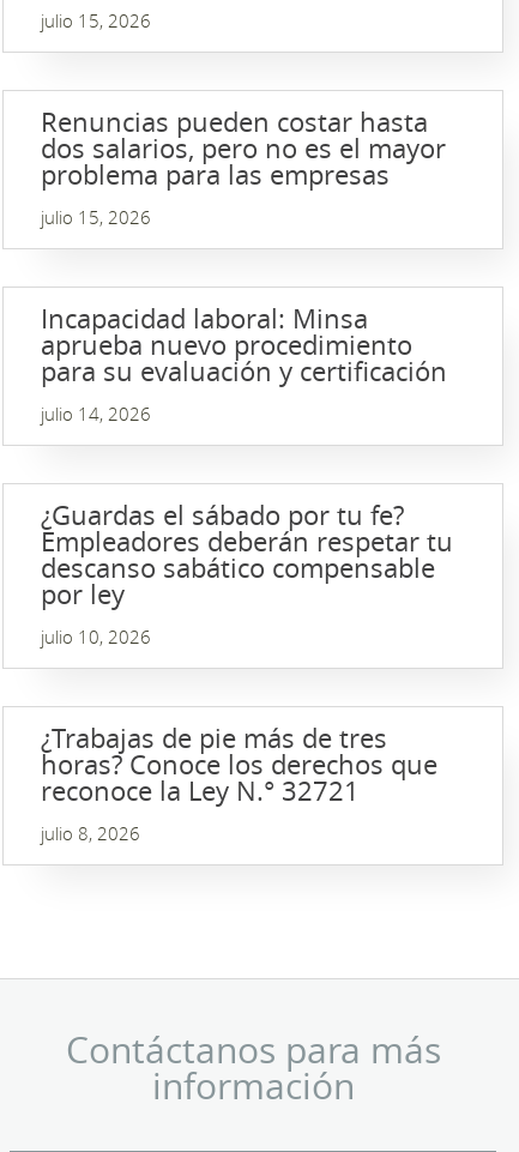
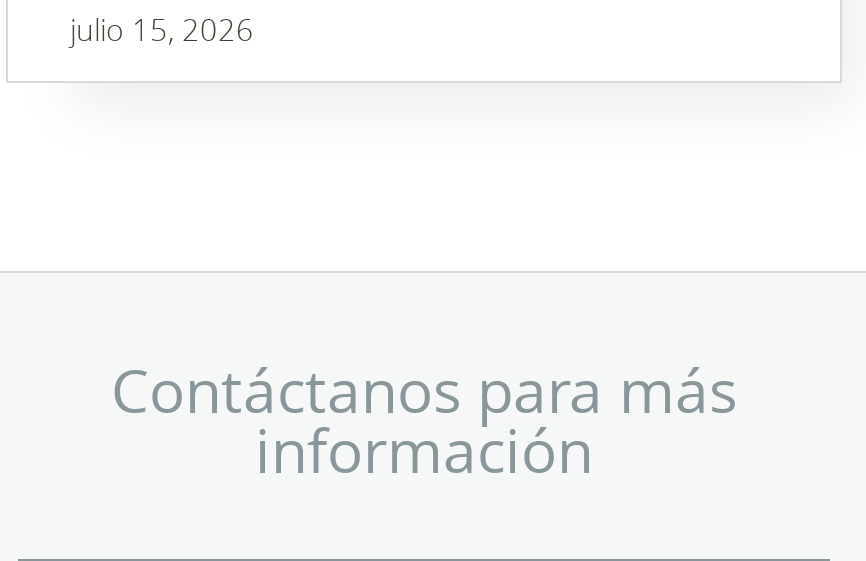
- Renuncias pueden costar hasta
- dos salarios, pero no es el mayor
- problema para las empresas
- julio 15, 2026
- Incapacidad laboral: Minsa
- aprueba nuevo procedimiento
- para su evaluación y certificación
- julio 14, 2026
- ¿Guardas el sábado por tu fe?
- Empleadores deberán respetar tu
- descanso sabático compensable
- por ley
- julio 10, 2026
- ¿Trabajas de pie más de tres
- horas? Conoce los derechos que
- reconoce la Ley N.° 32721
- julio 8, 2026
